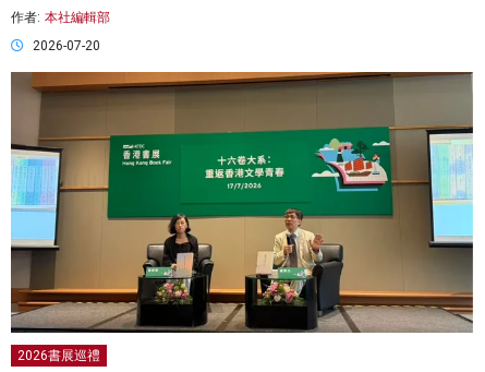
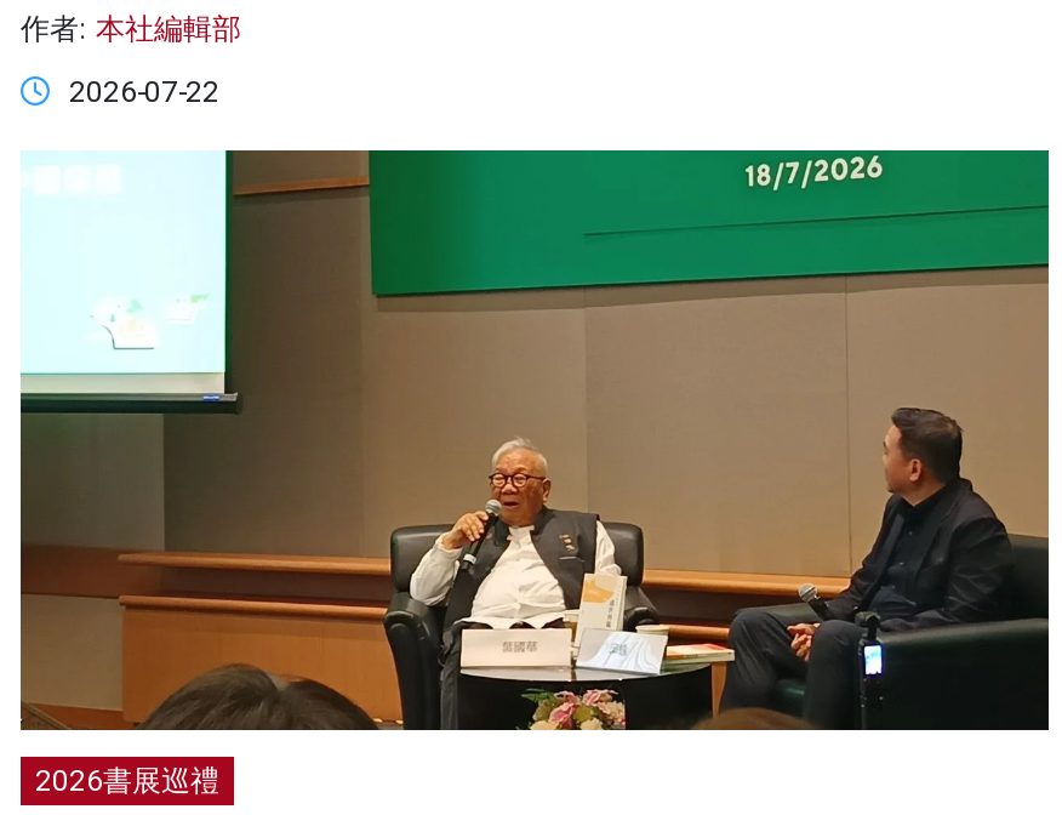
- 2026-07-20
+ 2026-07-22

- [image]
+ [image]
